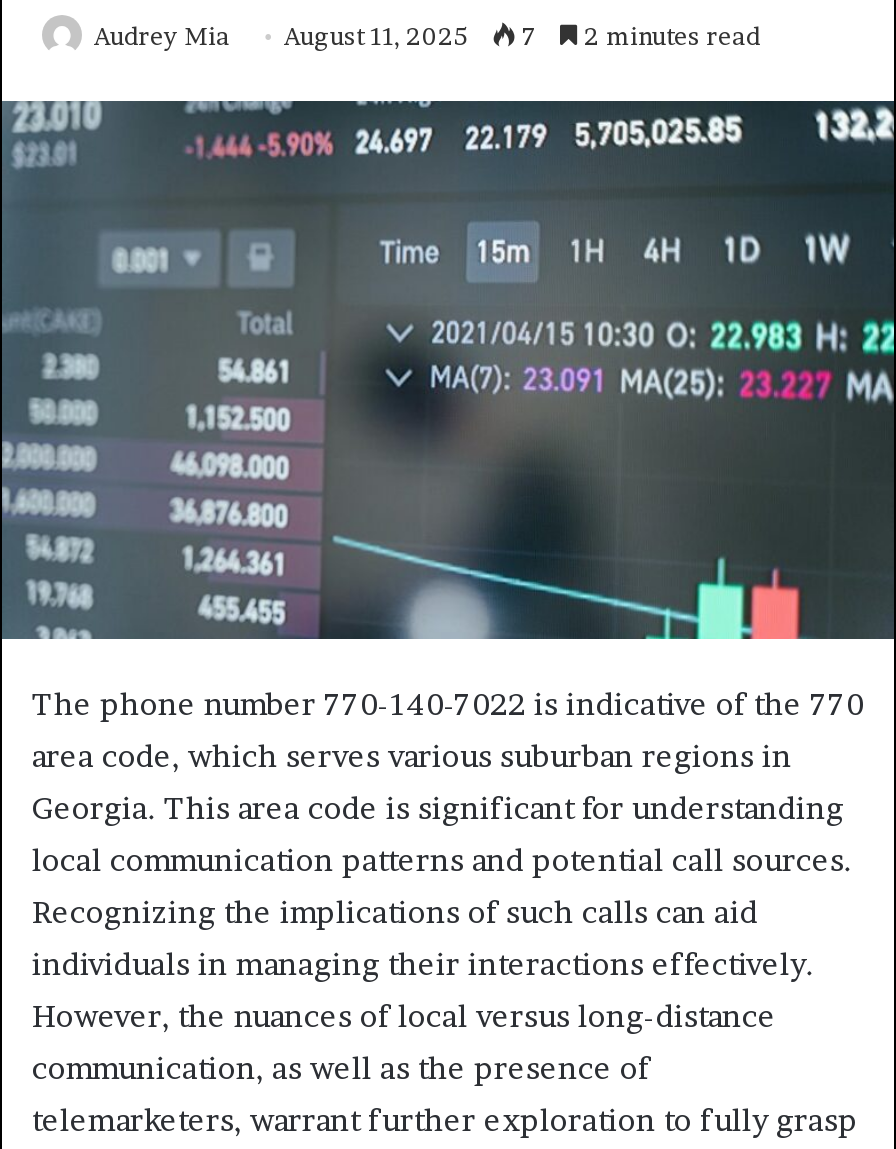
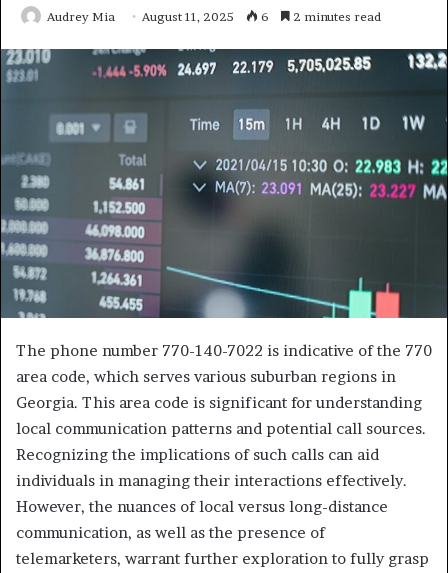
- Audrey Mia August 11, 2025 7 2 minutes read
+ Audrey Mia August 11, 2025 6 2 minutes read
